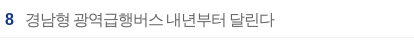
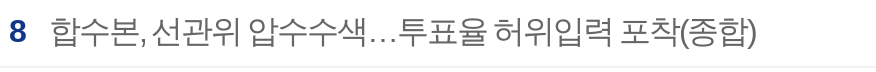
- 경남형 광역급행버스 내년부터 달린다
+ 합수본, 선관위 압수수색…투표율 허위입력 포착(종합)
